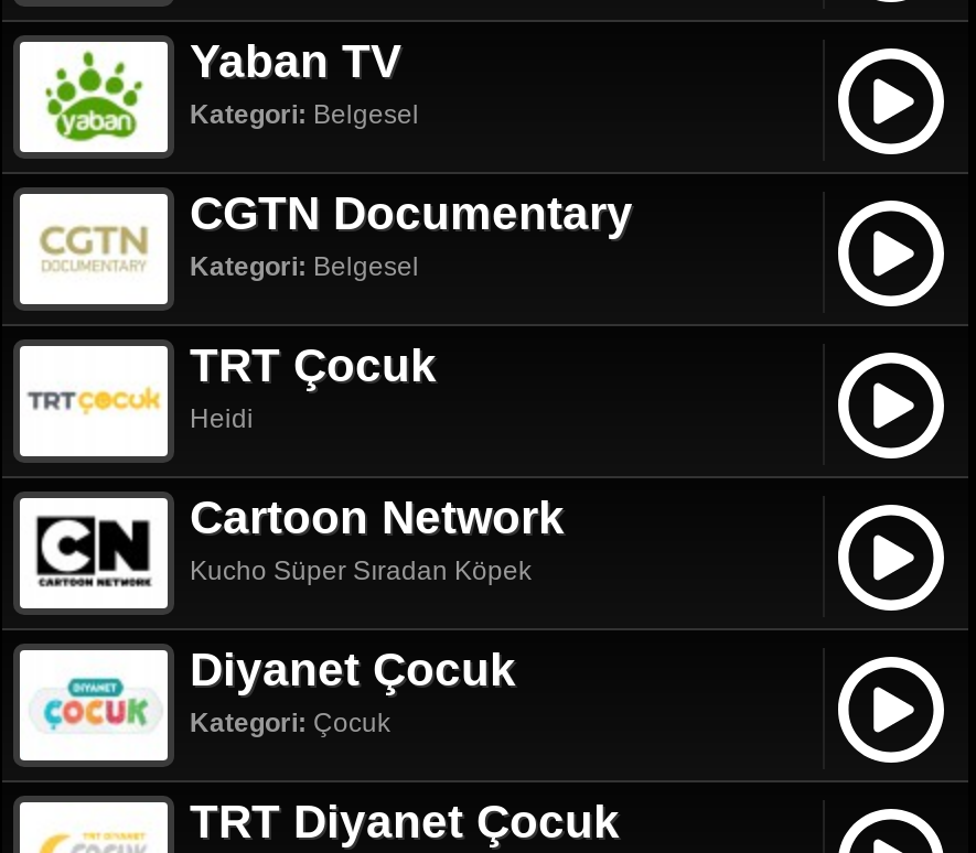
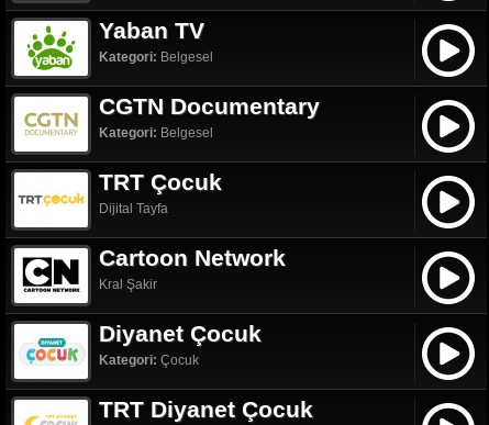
- Heidi
+ Dijital Tayfa

- Kucho Süper Sıradan Köpek
+ Kral Şakir
